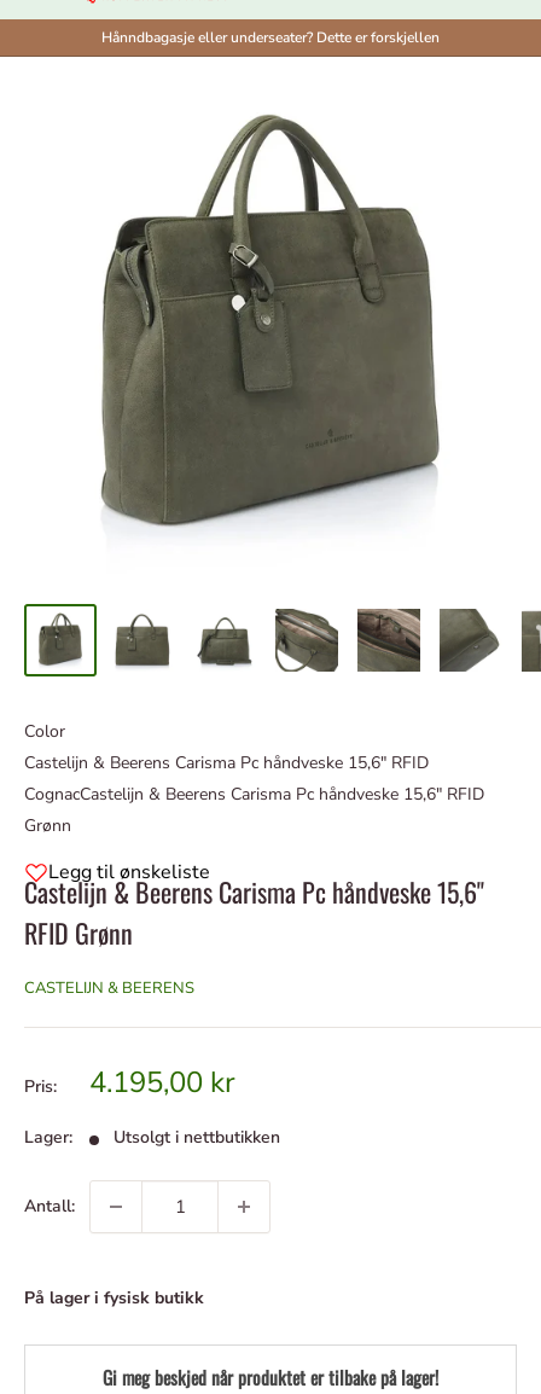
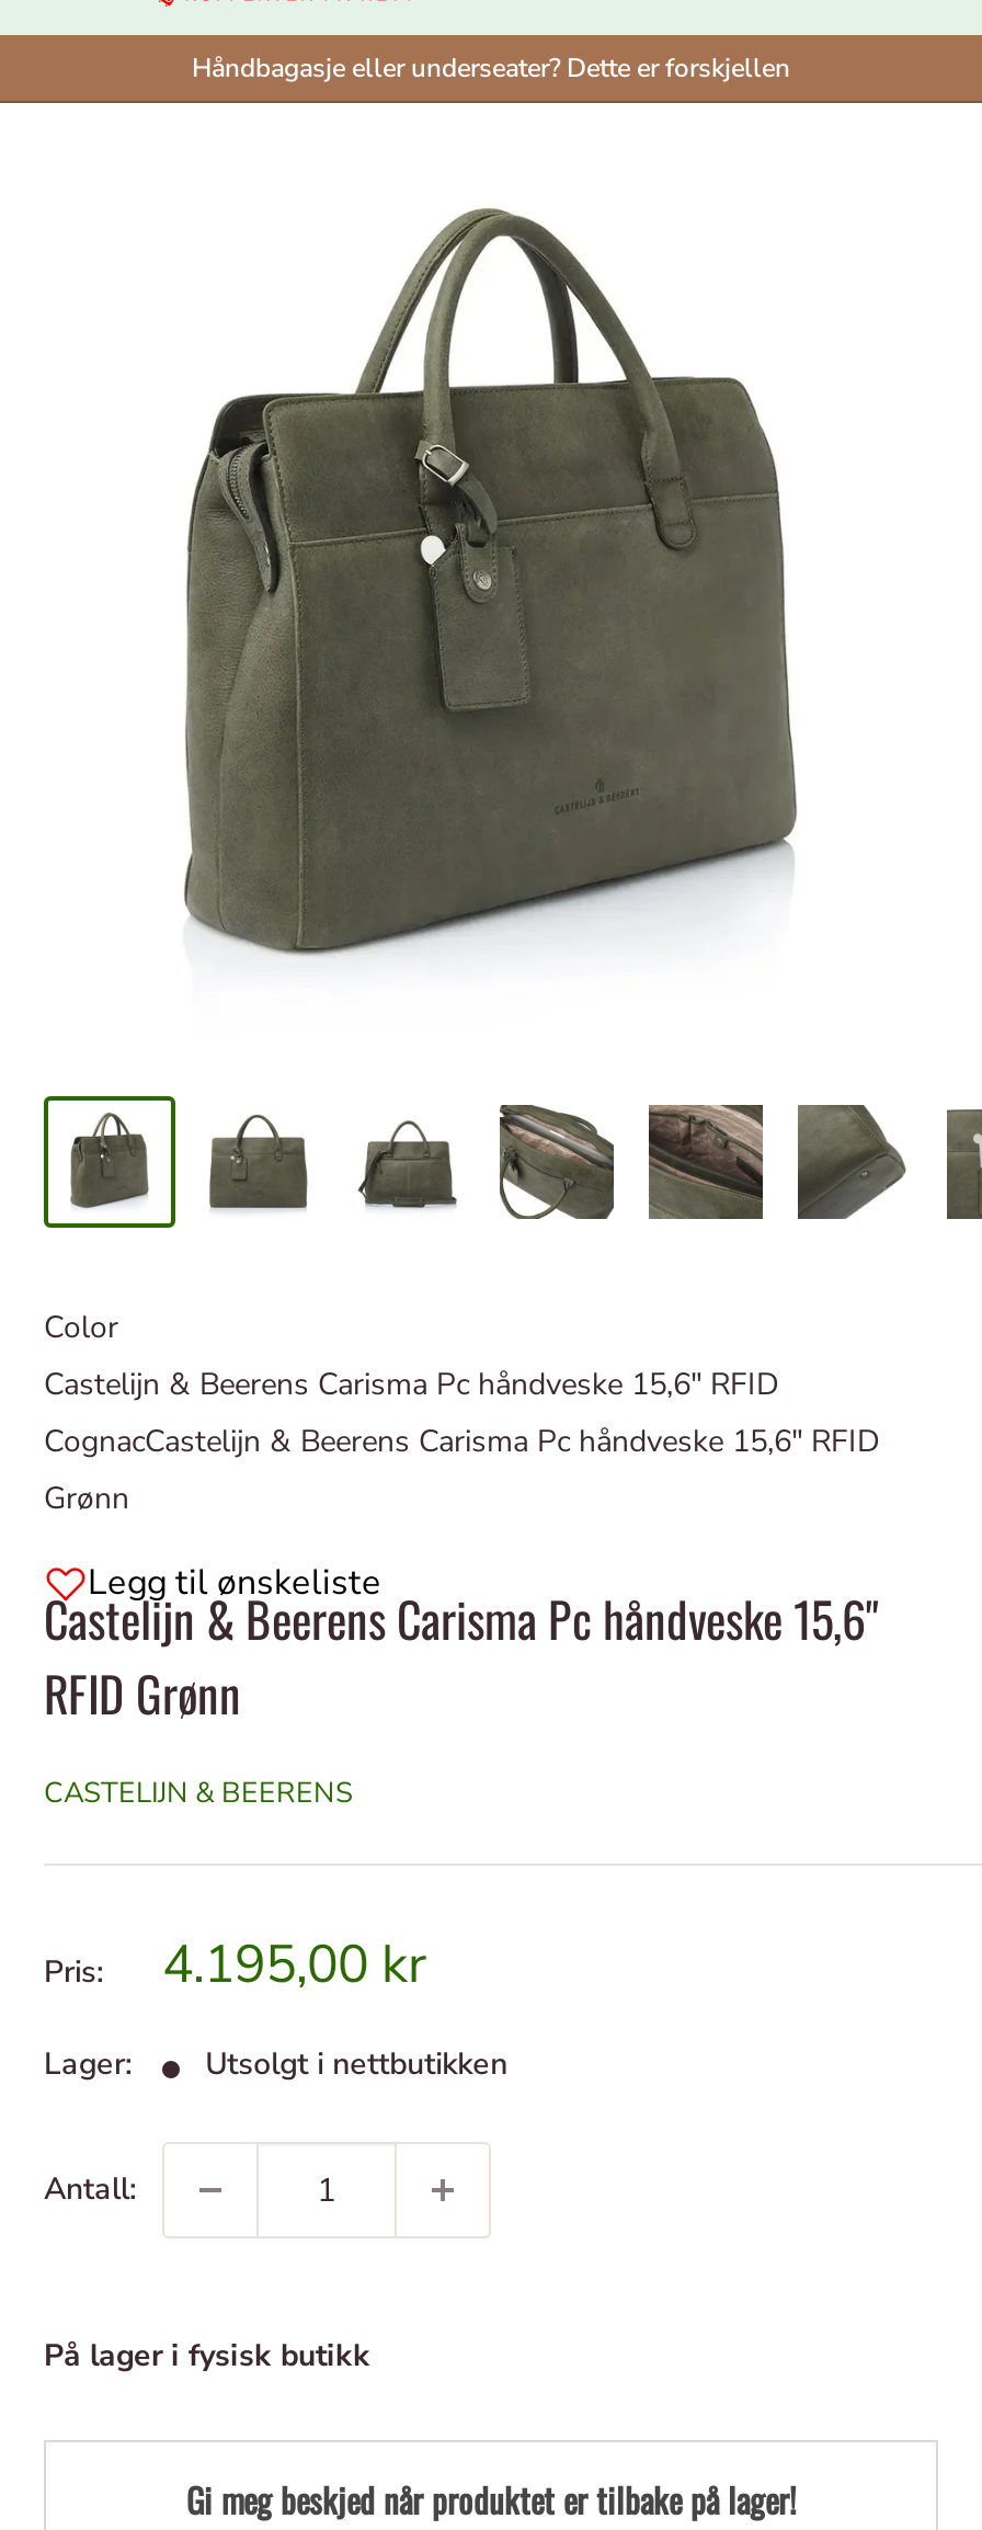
- Hånndbagasje eller underseater? Dette er forskjellen
+ Håndbagasje eller underseater? Dette er forskjellen
